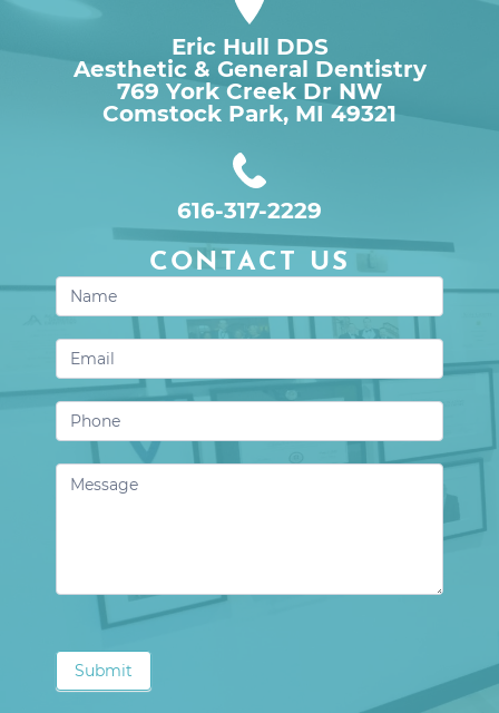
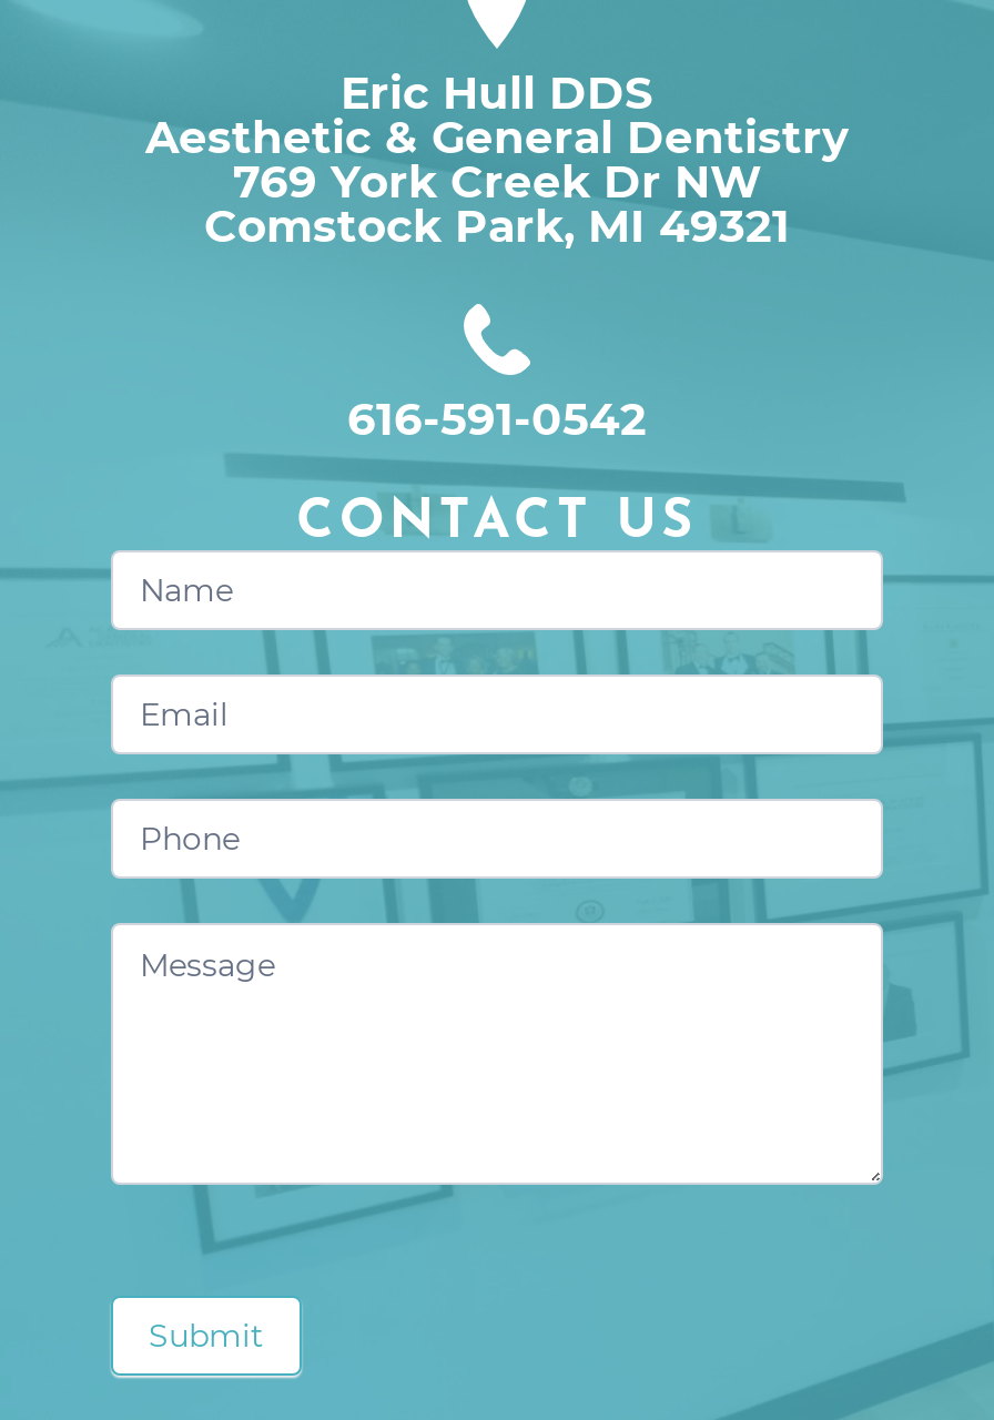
- 616-317-2229
+ 616-591-0542
